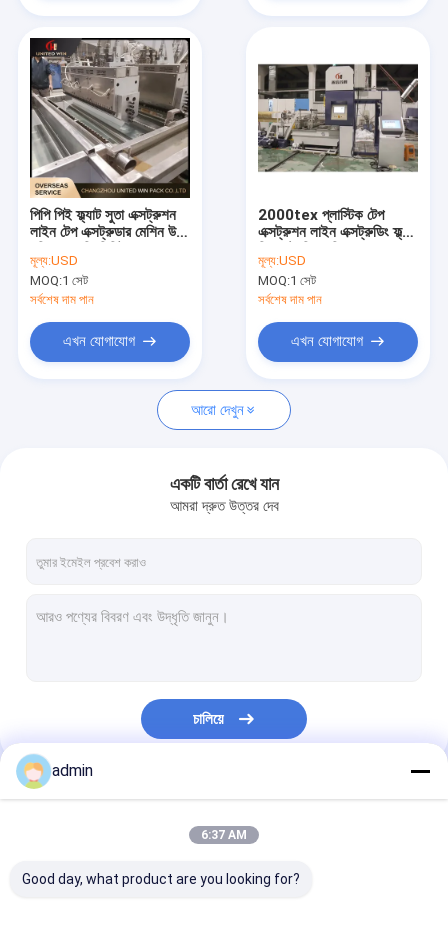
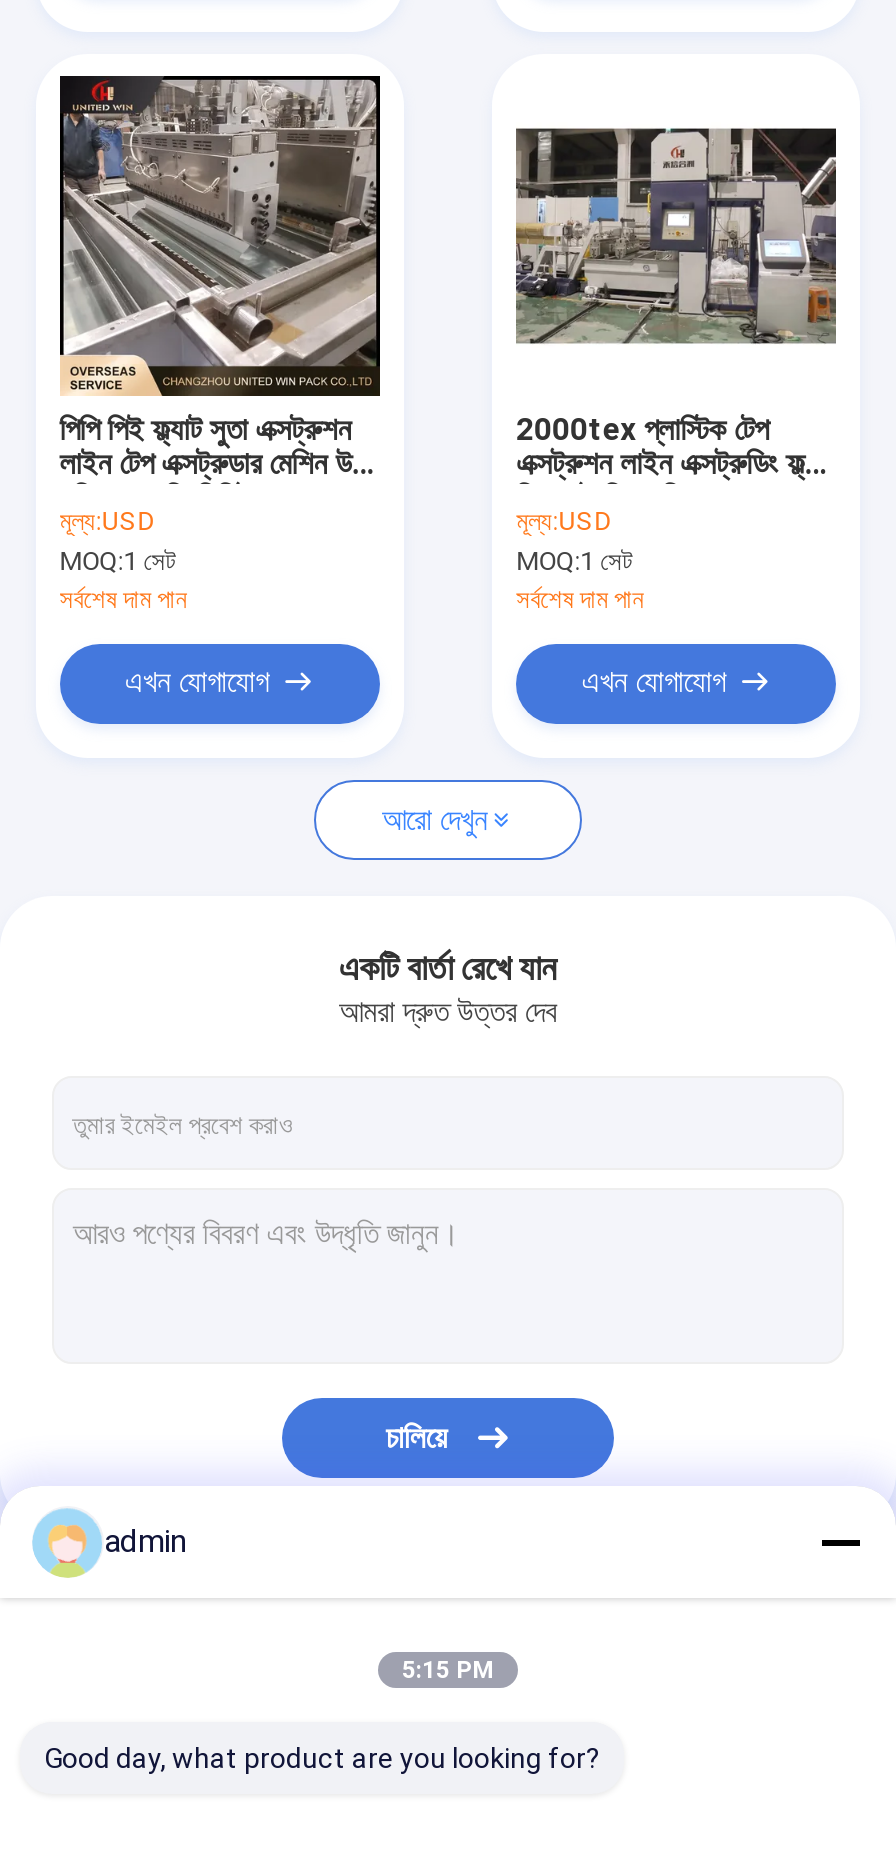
- 6:37 AM
+ 5:15 PM
